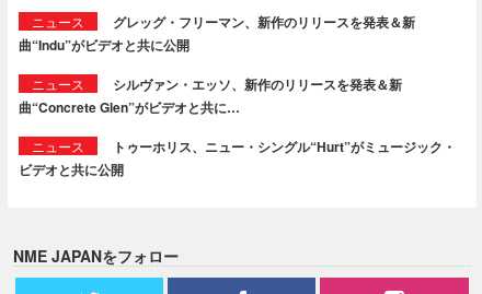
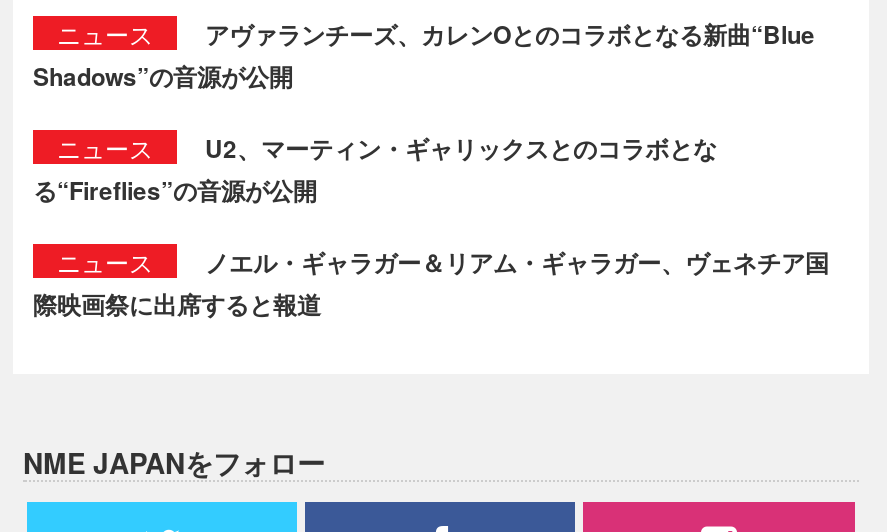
- グレッグ・フリーマン、新作のリリースを発表＆新
- 曲“Indu”がビデオと共に公開
+ アヴァランチーズ、カレンOとのコラボとなる新曲“Blue
+ Shadows”の音源が公開

- シルヴァン・エッソ、新作のリリースを発表＆新
- 曲“Concrete Glen”がビデオと共に…
+ U2、マーティン・ギャリックスとのコラボとな
+ る“Fireflies”の音源が公開

- トゥーホリス、ニュー・シングル“Hurt”がミュージック・
- ビデオと共に公開
+ ノエル・ギャラガー＆リアム・ギャラガー、ヴェネチア国
+ 際映画祭に出席すると報道
